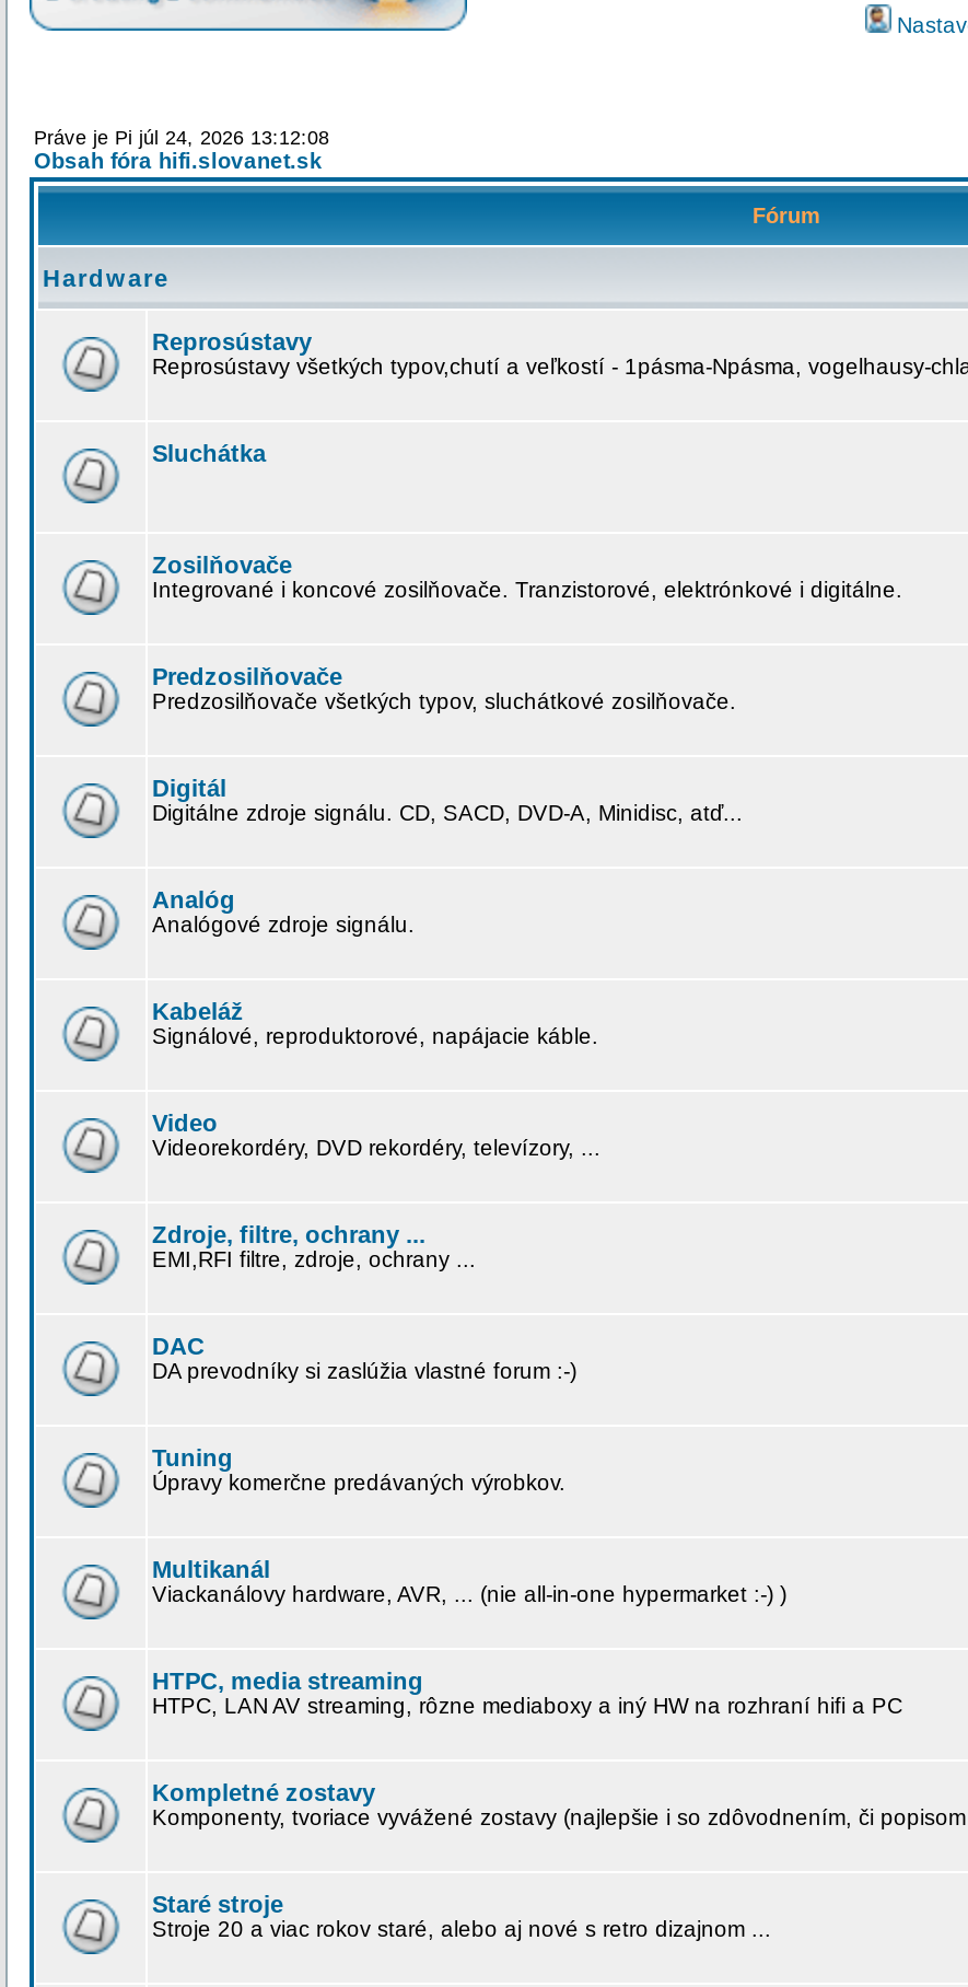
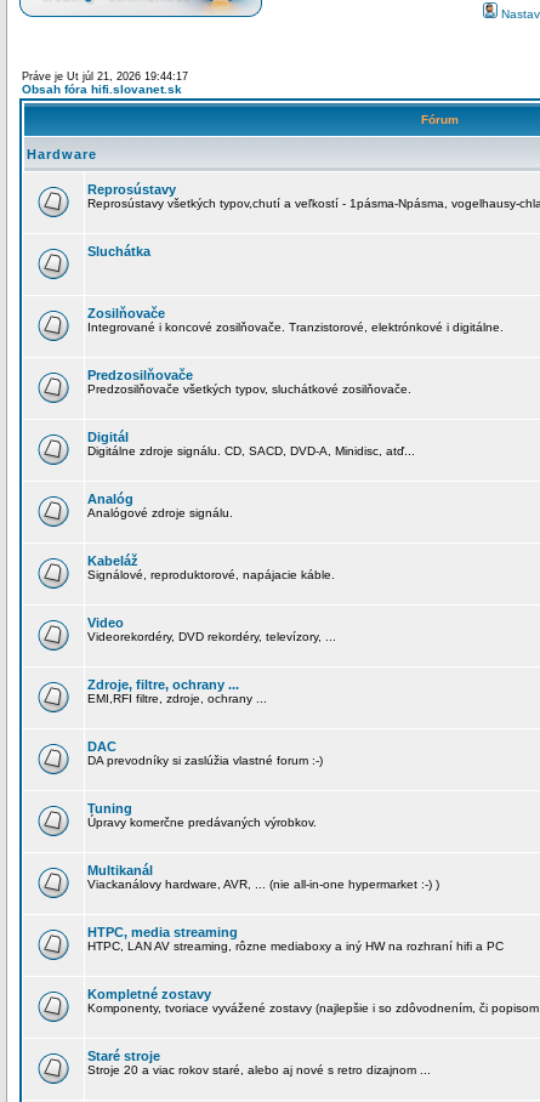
- Práve je Pi júl 24, 2026 13:12:08
+ Práve je Ut júl 21, 2026 19:44:17
